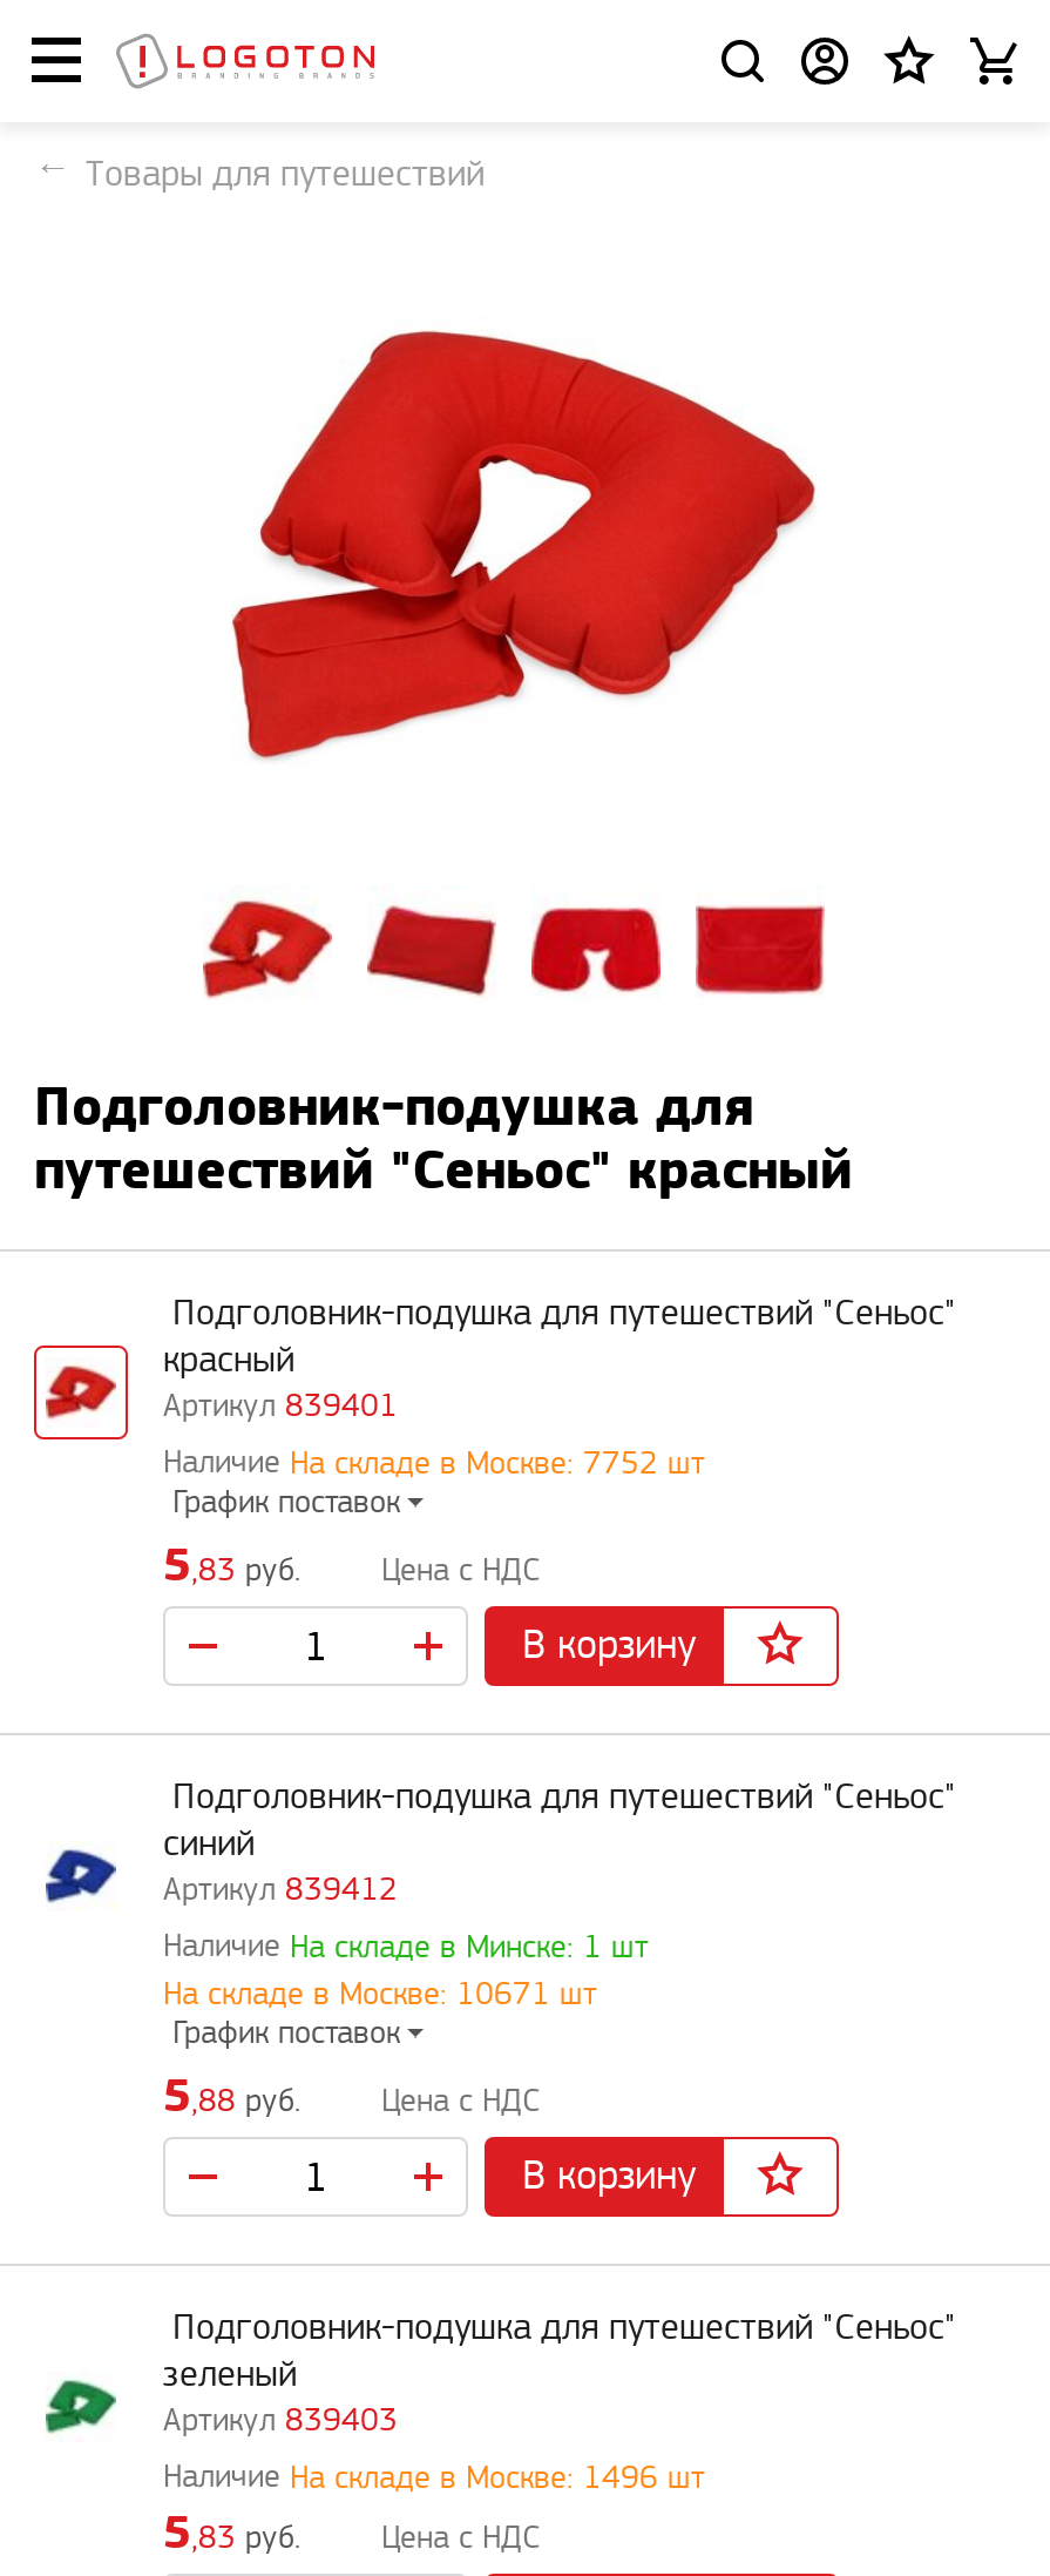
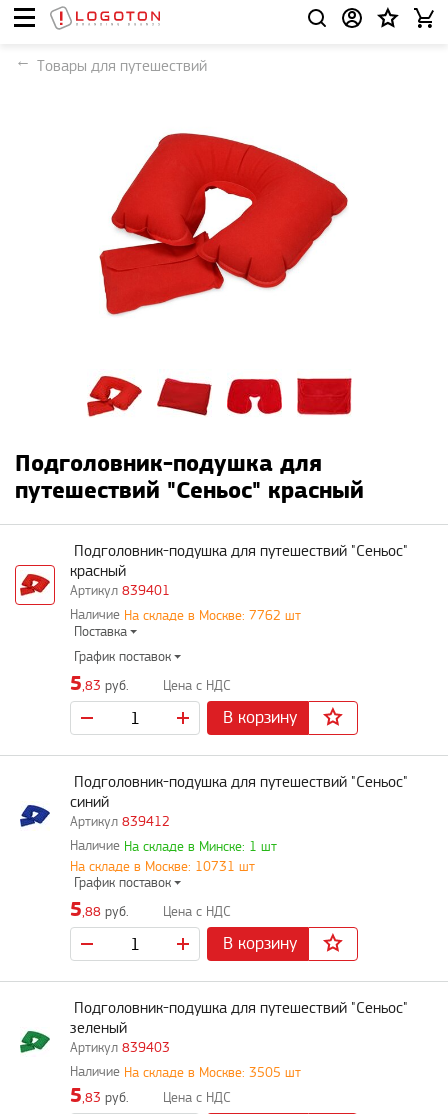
- На складе в Москве: 7752 шт
+ На складе в Москве: 7762 шт
+ Поставка

- На складе в Москве: 10671 шт
+ На складе в Москве: 10731 шт

- На складе в Москве: 1496 шт
+ На складе в Москве: 3505 шт
